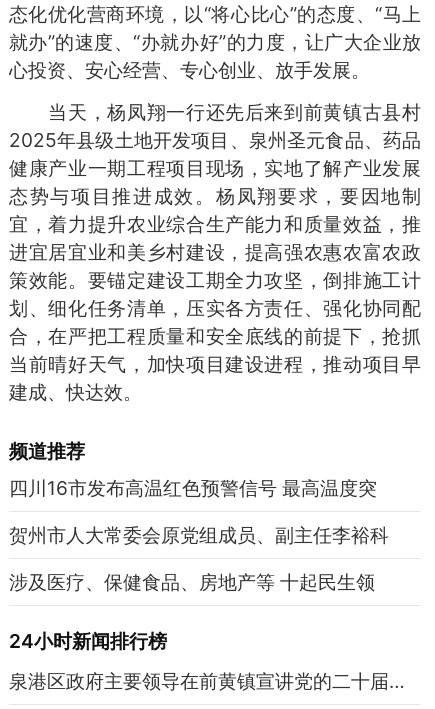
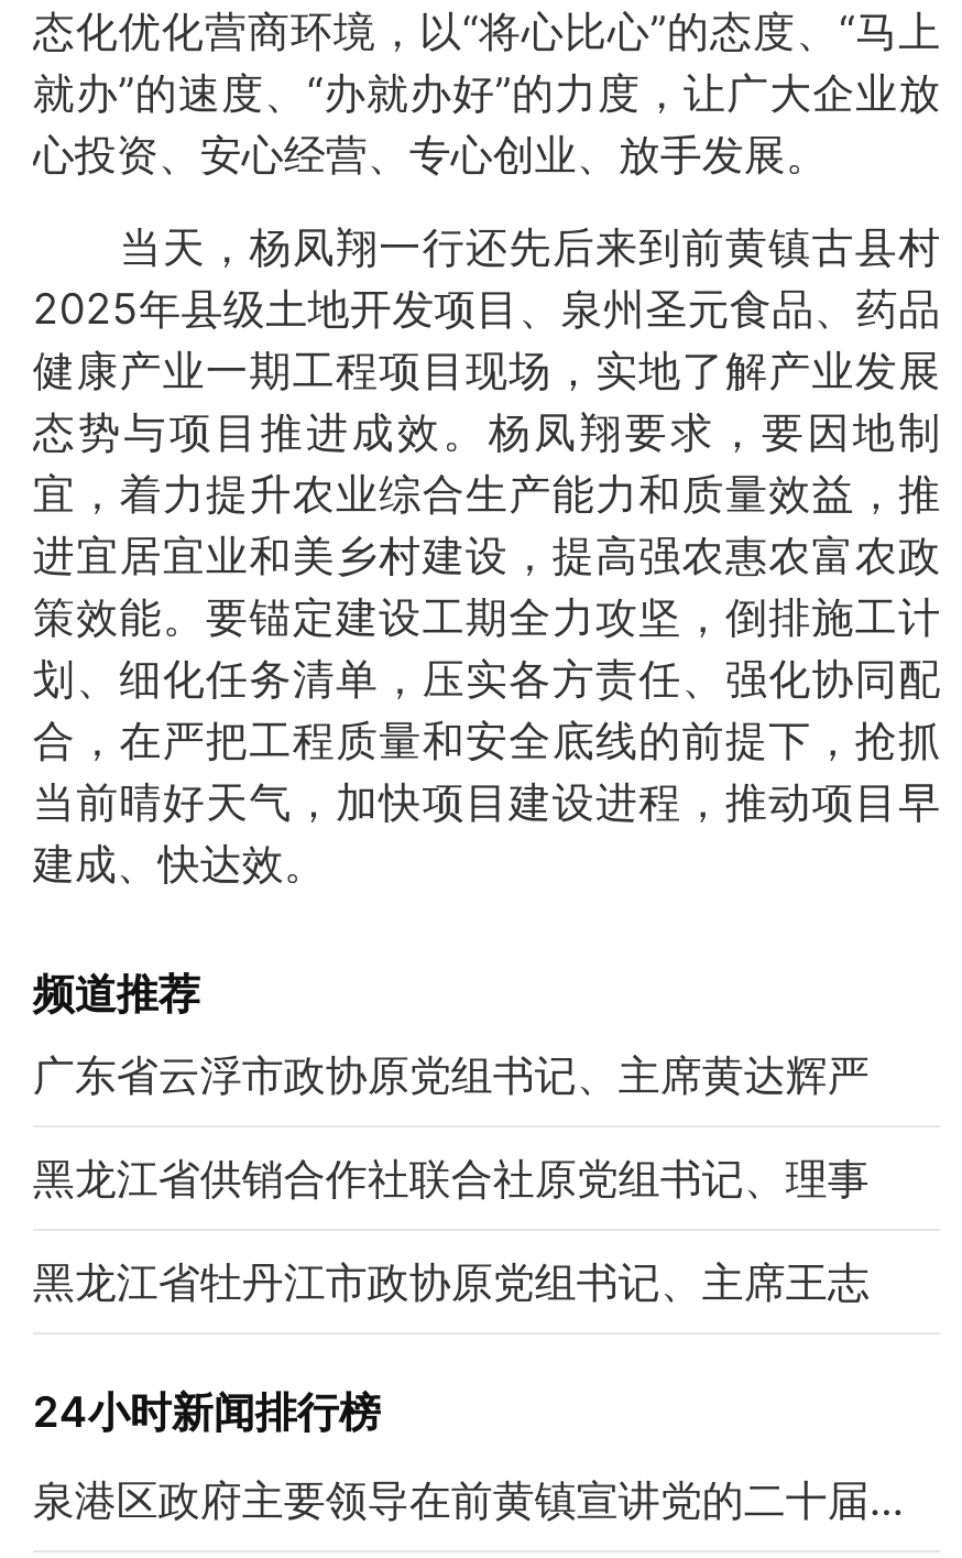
- 四川16市发布高温红色预警信号 最高温度突
+ 广东省云浮市政协原党组书记、主席黄达辉严

- 贺州市人大常委会原党组成员、副主任李裕科
+ 黑龙江省供销合作社联合社原党组书记、理事

- 涉及医疗、保健食品、房地产等 十起民生领
+ 黑龙江省牡丹江市政协原党组书记、主席王志
